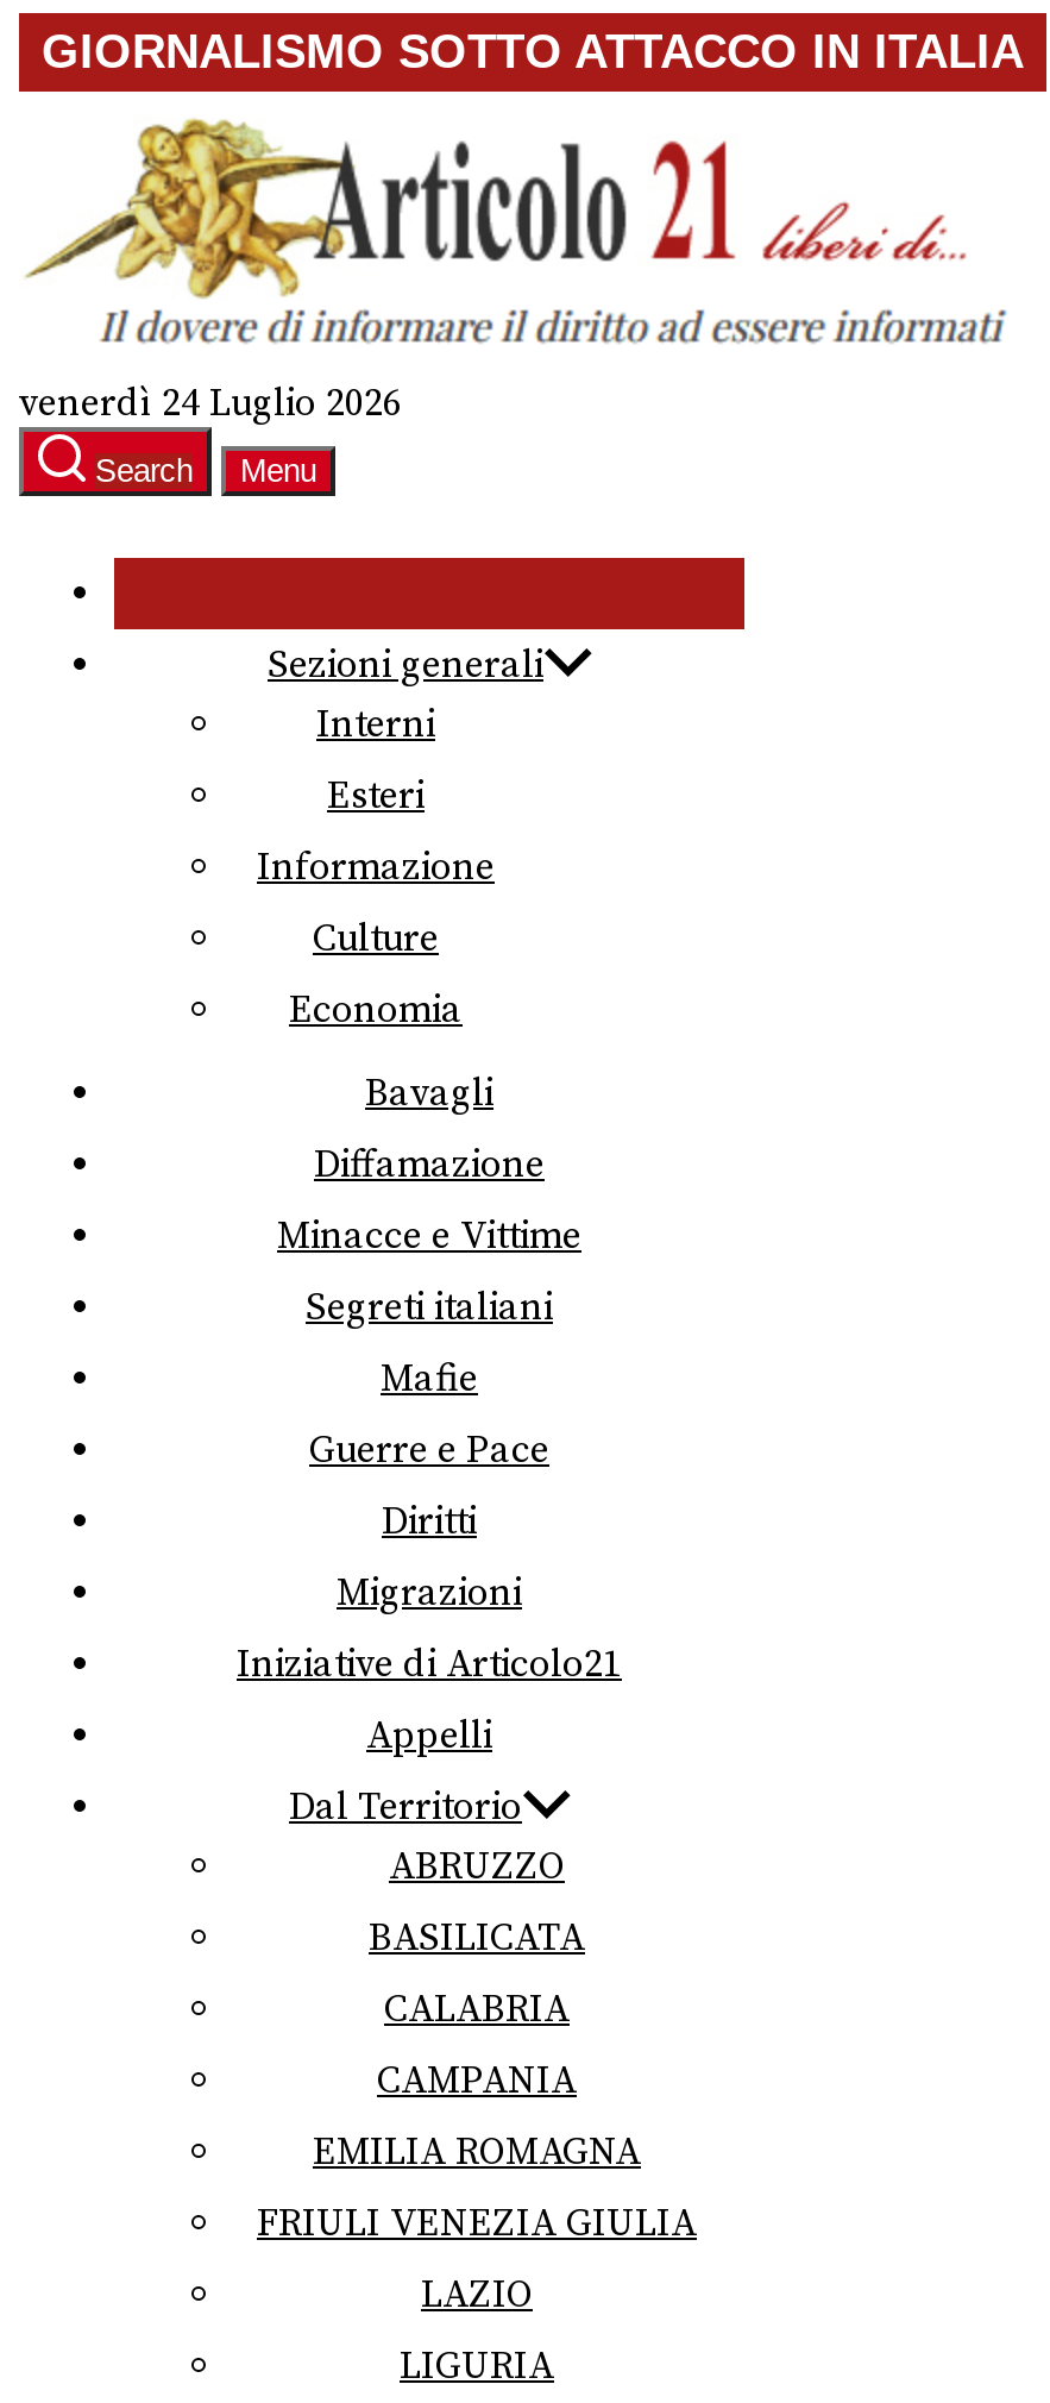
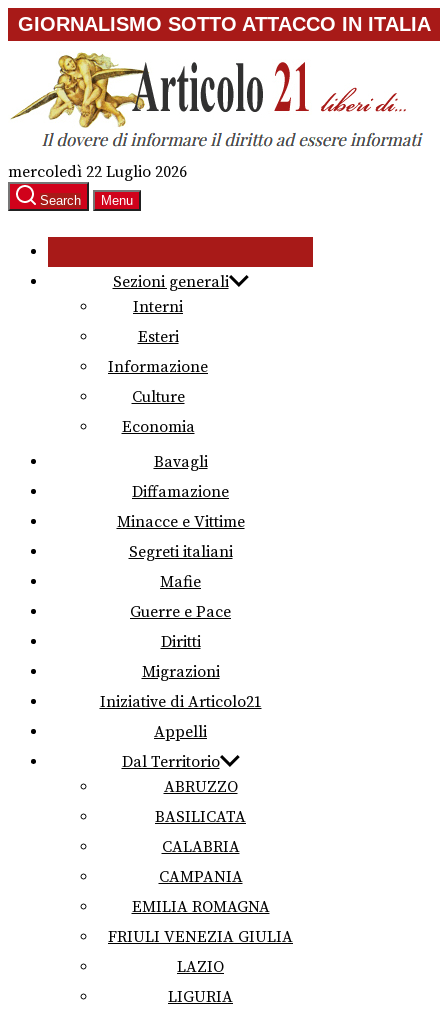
- venerdì 24 Luglio 2026
+ mercoledì 22 Luglio 2026
